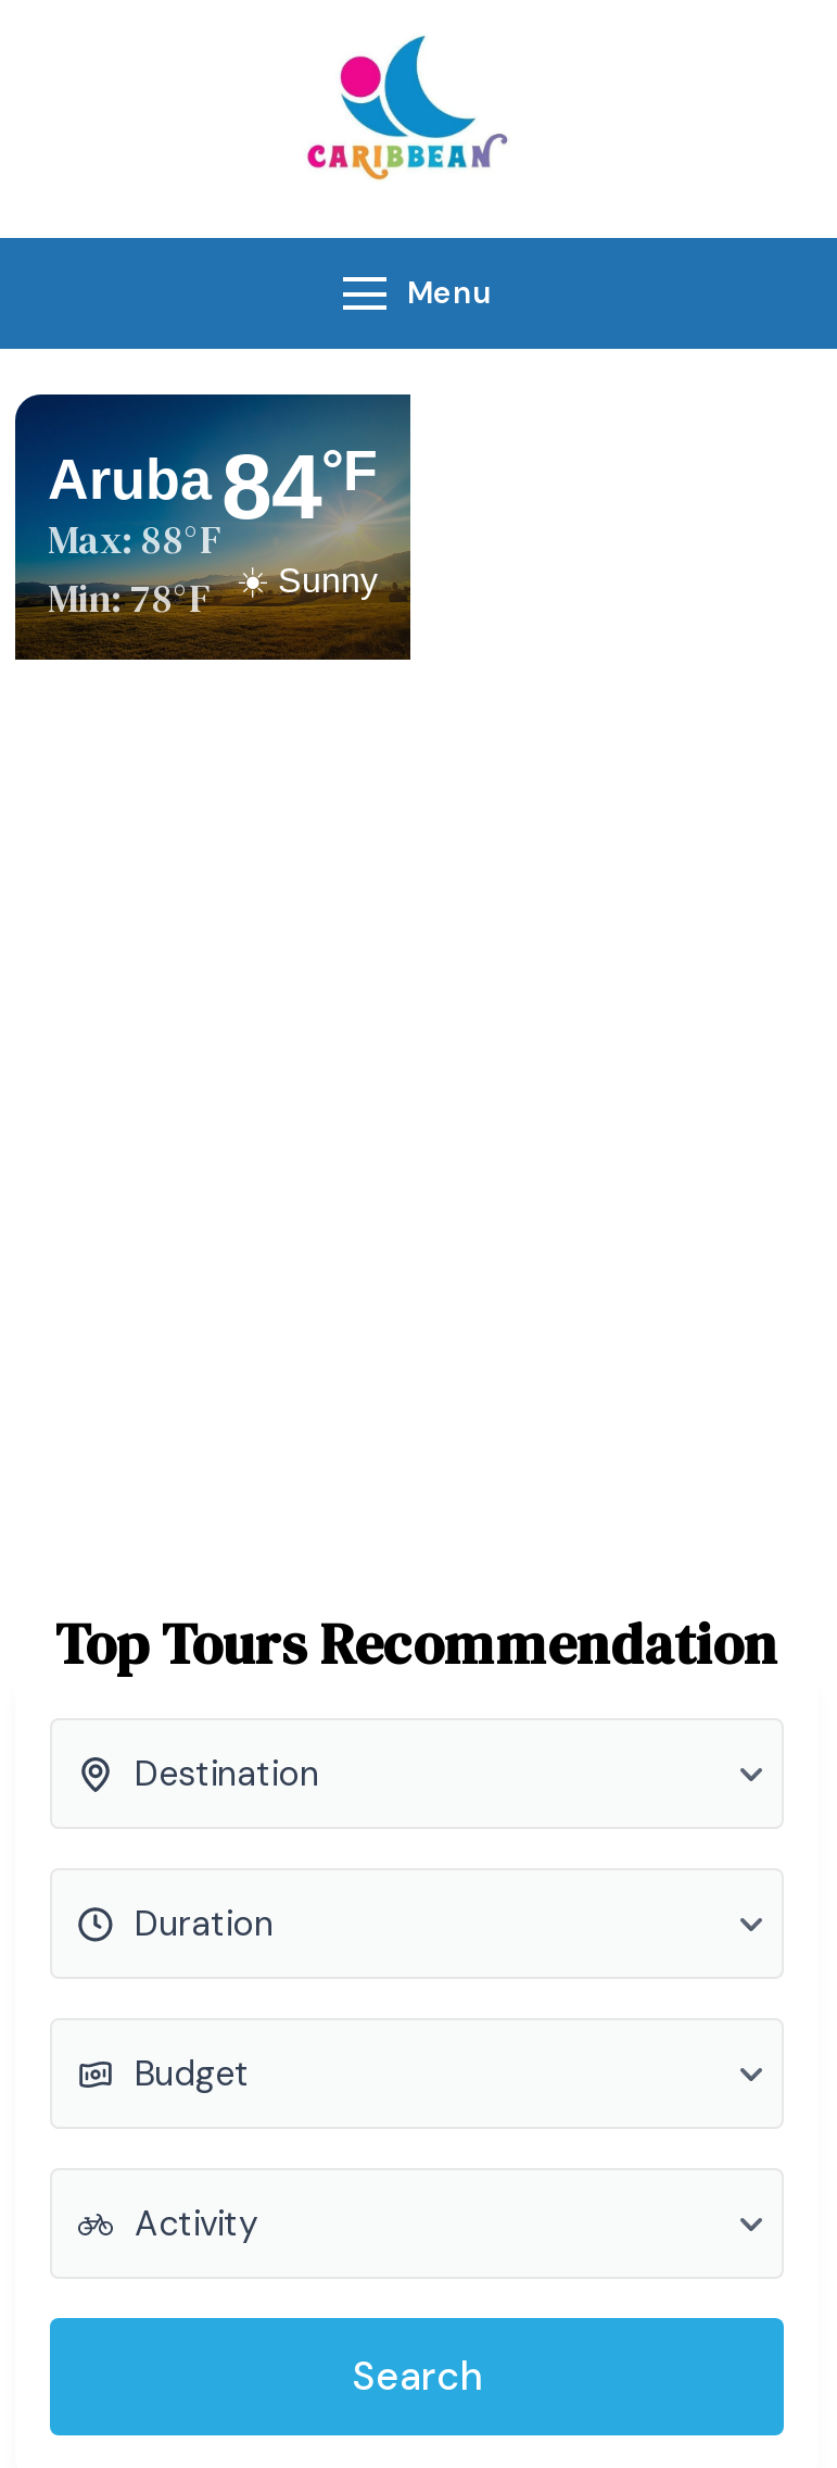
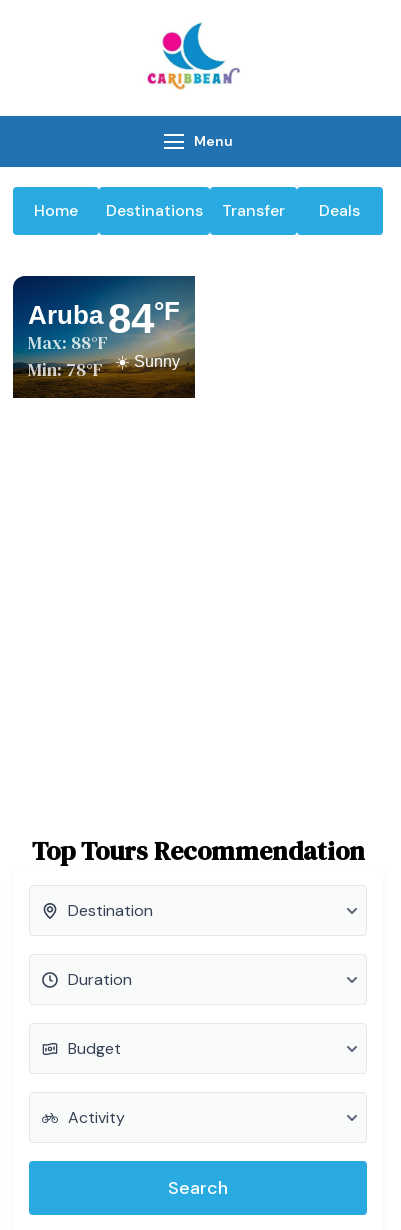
+ Home
+ Destinations
+ Transfer
+ Deals
